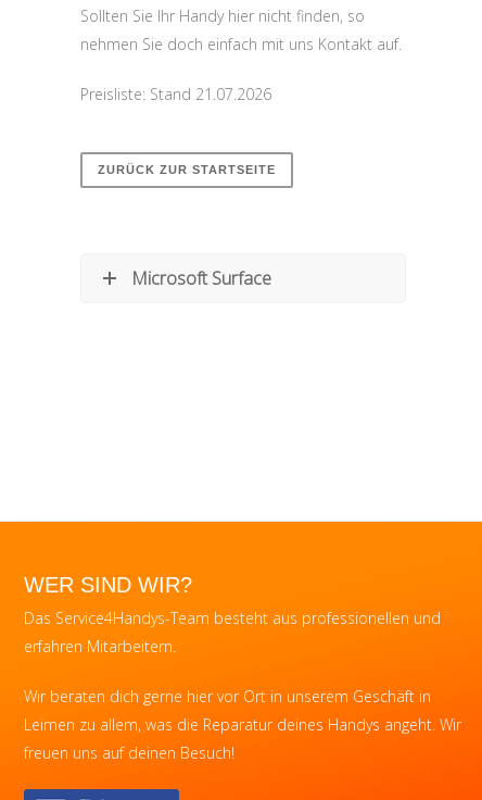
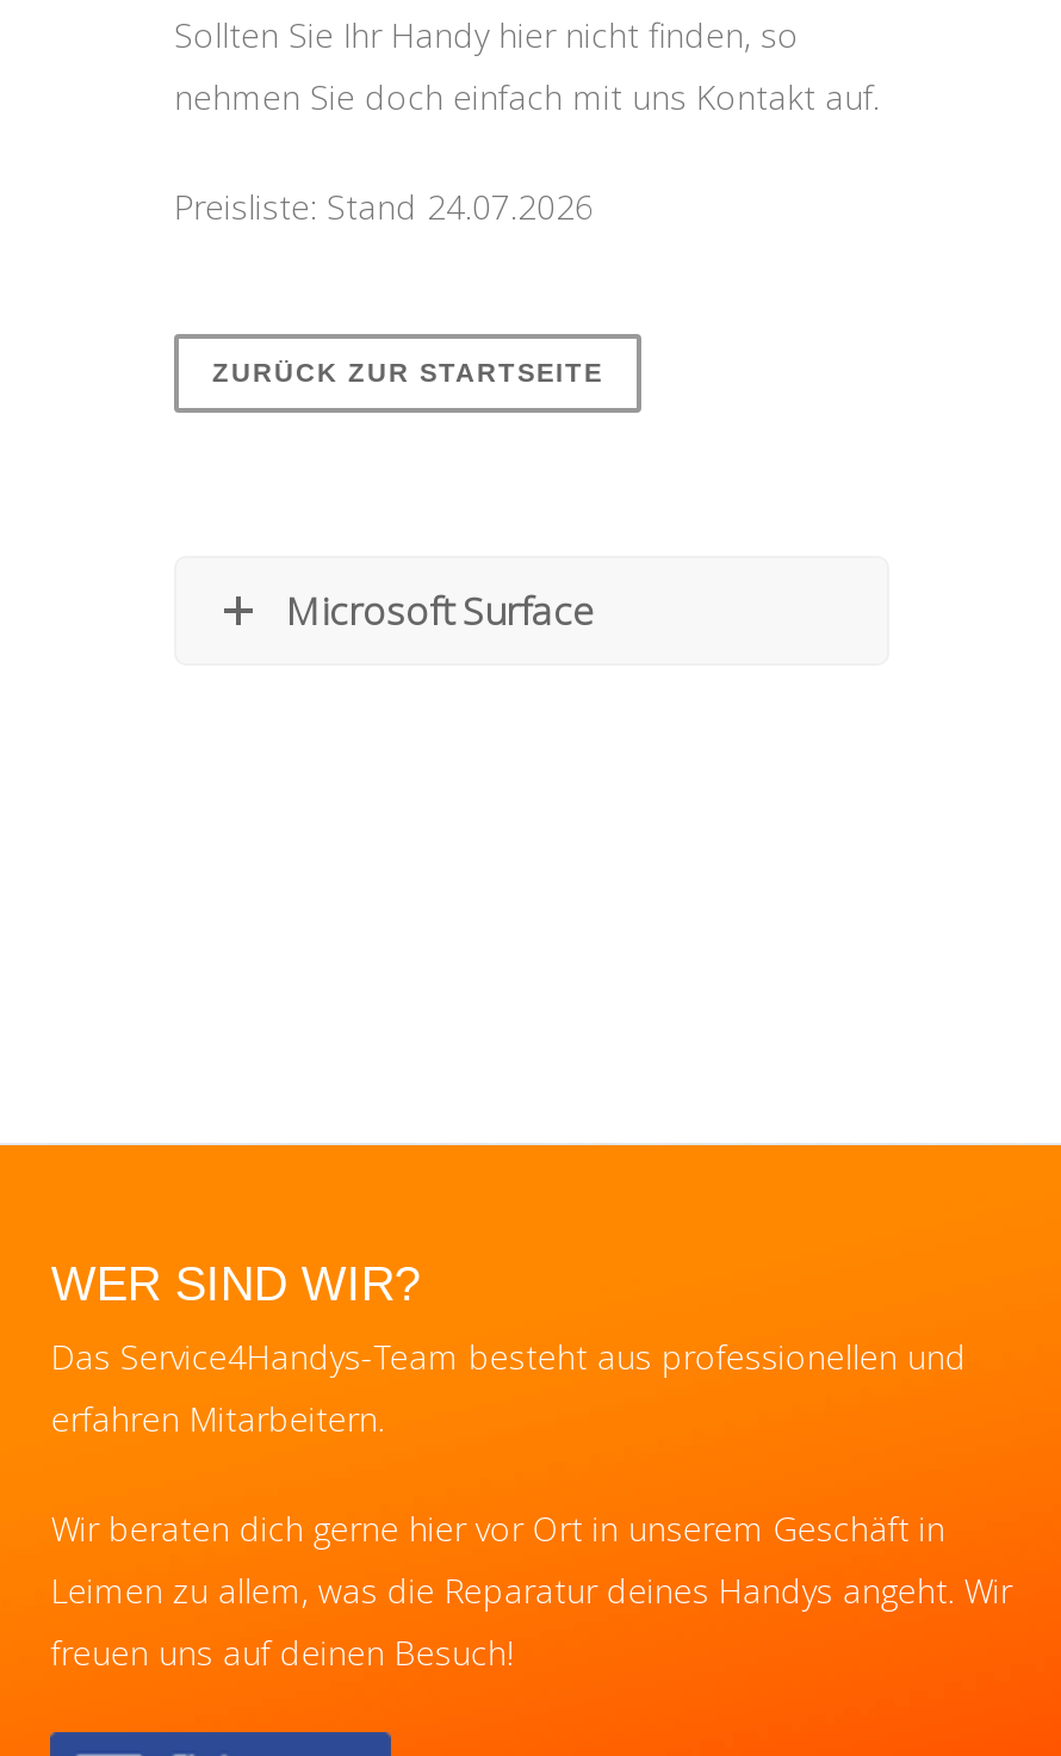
- Preisliste: Stand 21.07.2026
+ Preisliste: Stand 24.07.2026
